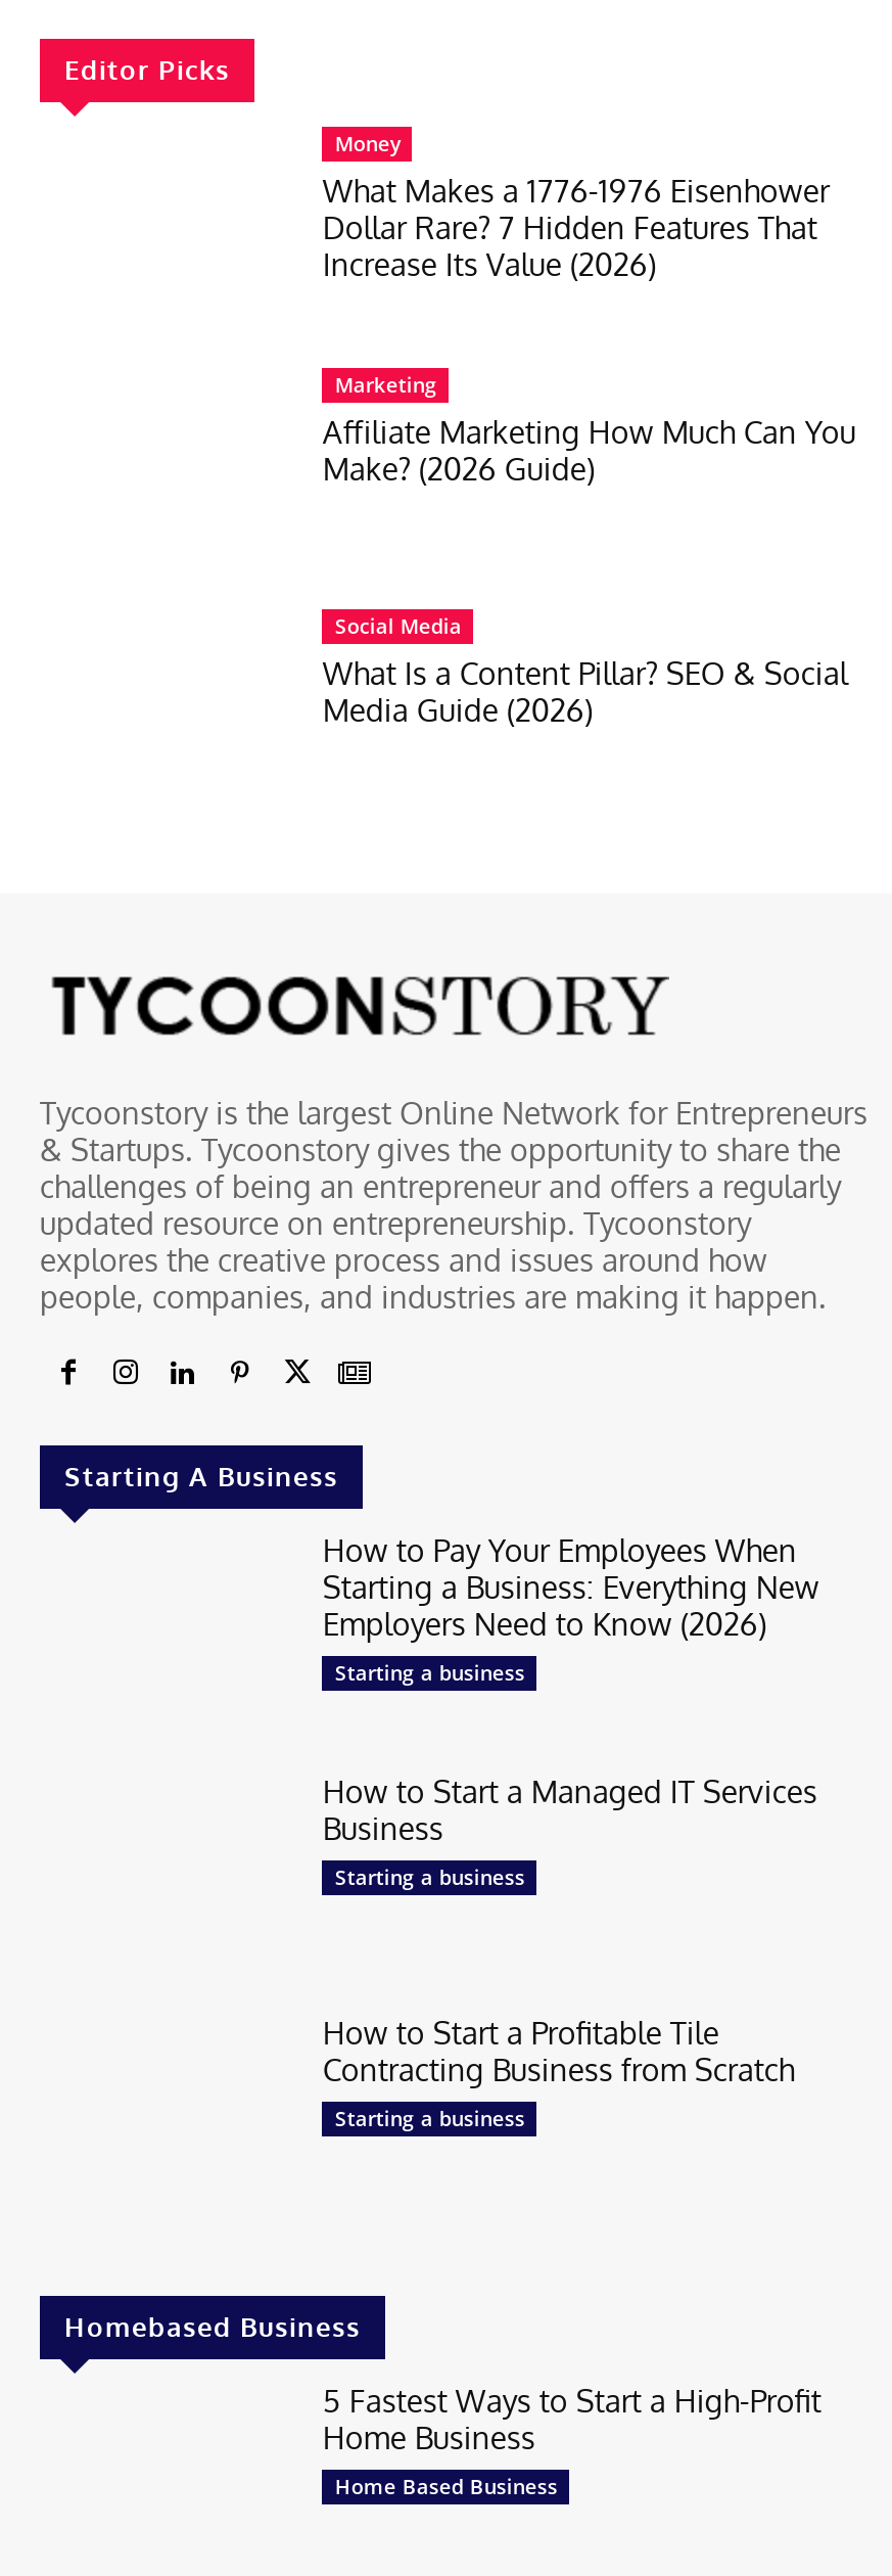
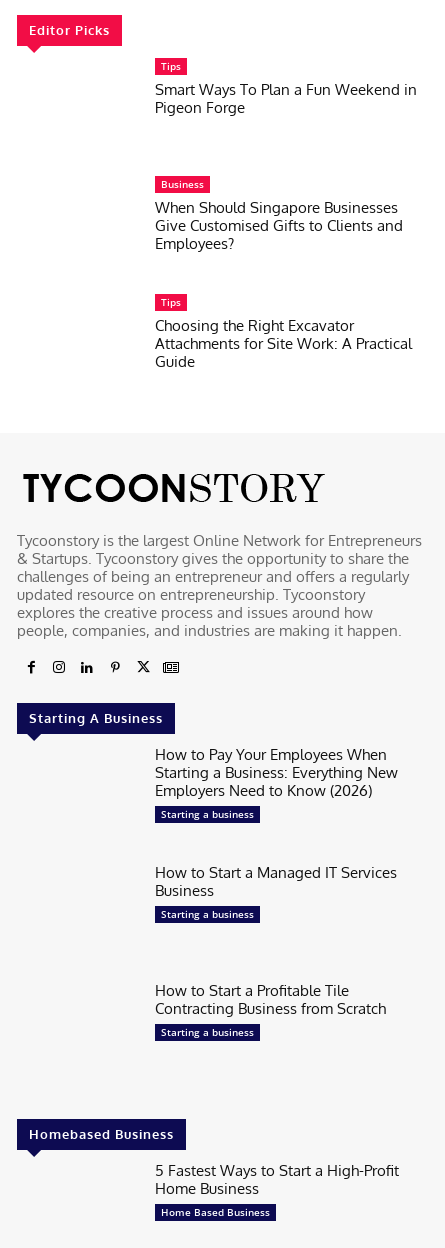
- Money
- What Makes a 1776-1976 Eisenhower
- Dollar Rare? 7 Hidden Features That
- Increase Its Value (2026)
+ Tips
+ Smart Ways To Plan a Fun Weekend in
+ Pigeon Forge

- Marketing
- Affiliate Marketing How Much Can You
- Make? (2026 Guide)
+ Business
+ When Should Singapore Businesses
+ Give Customised Gifts to Clients and
+ Employees?

- Social Media
- What Is a Content Pillar? SEO & Social
- Media Guide (2026)
+ Tips
+ Choosing the Right Excavator
+ Attachments for Site Work: A Practical
+ Guide
